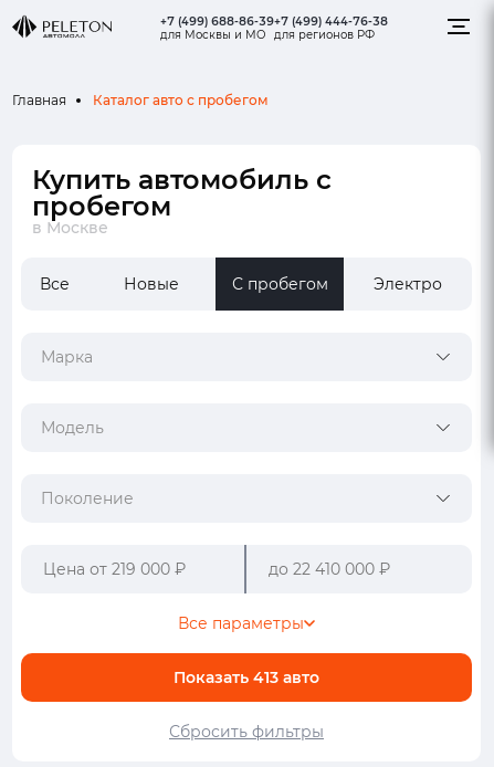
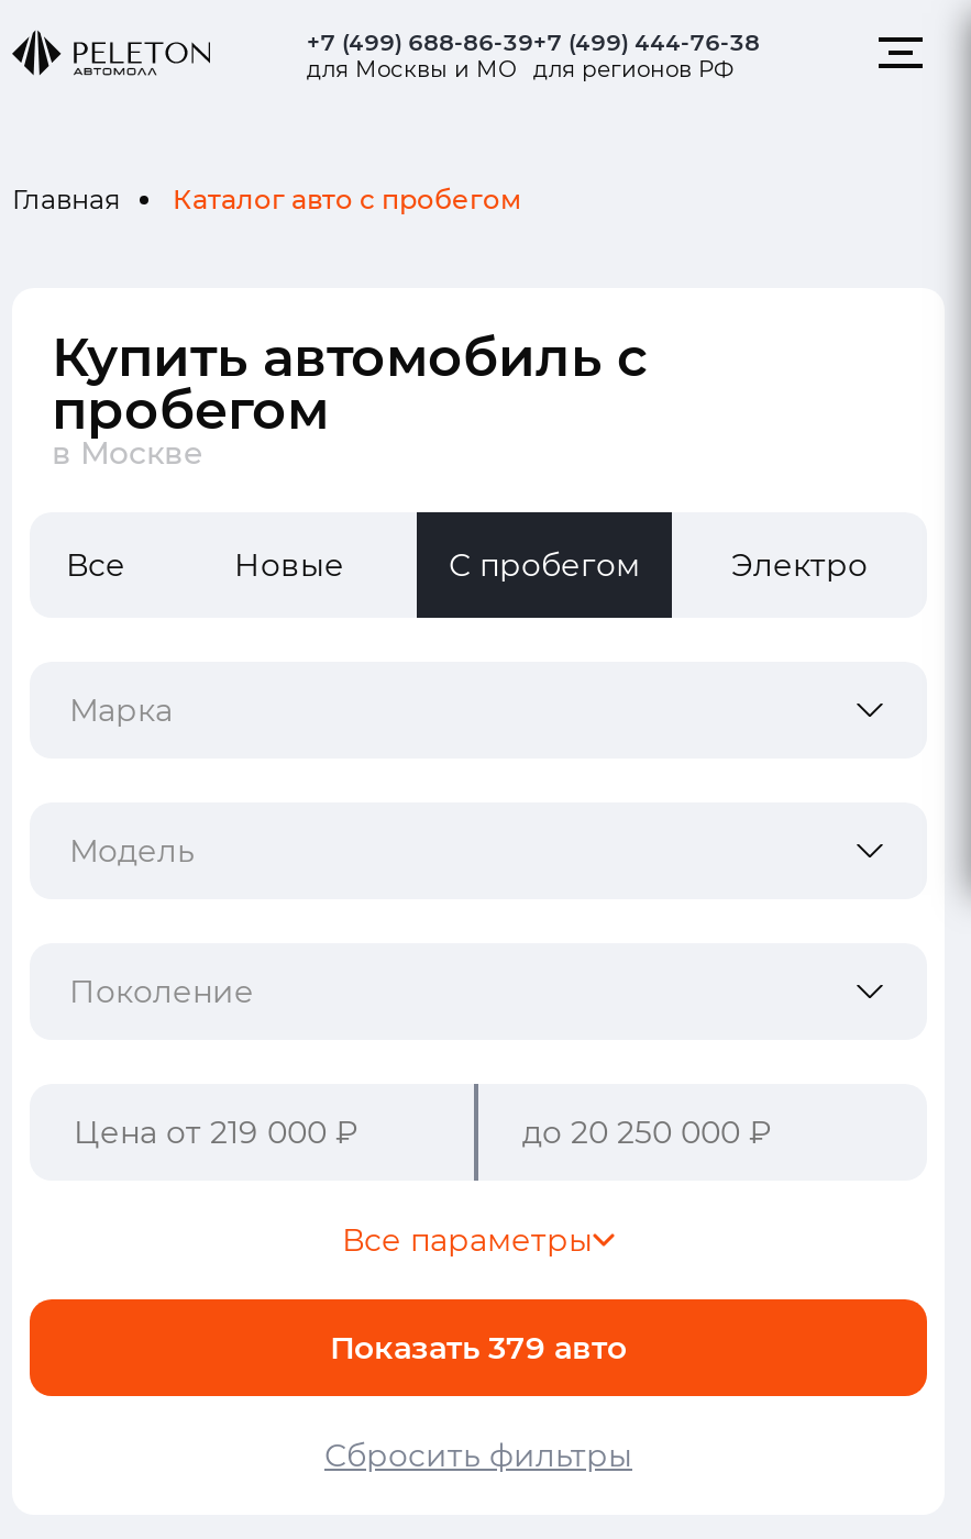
- Показать 413 авто
+ Показать 379 авто
